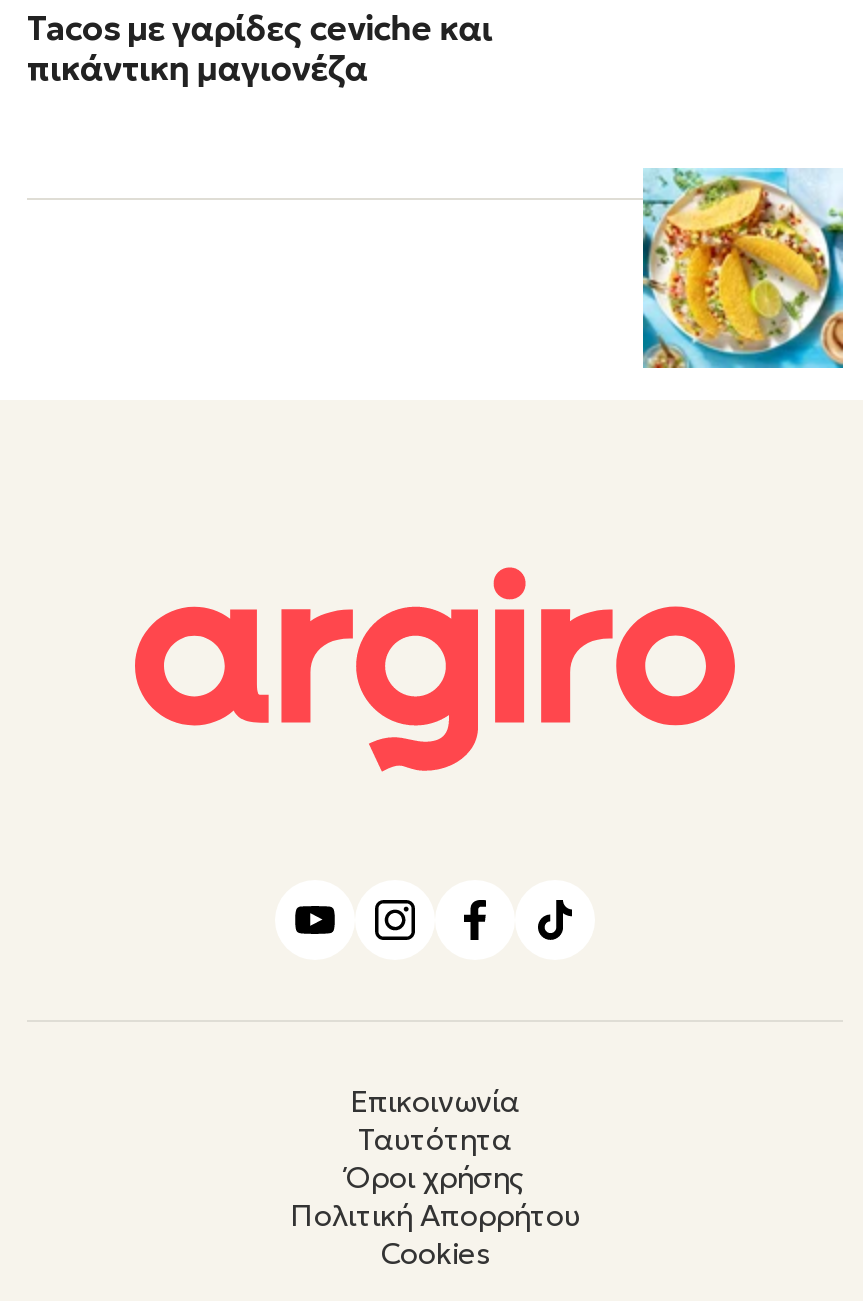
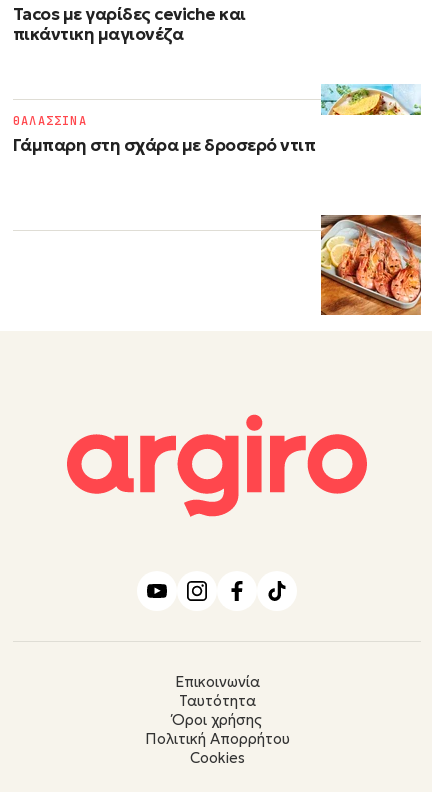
+ Γάμπαρη στη σχάρα με δροσερό ντιπ

+ ΘΑΛΑΣΣΙΝΑ

- [image]
+ [image]
